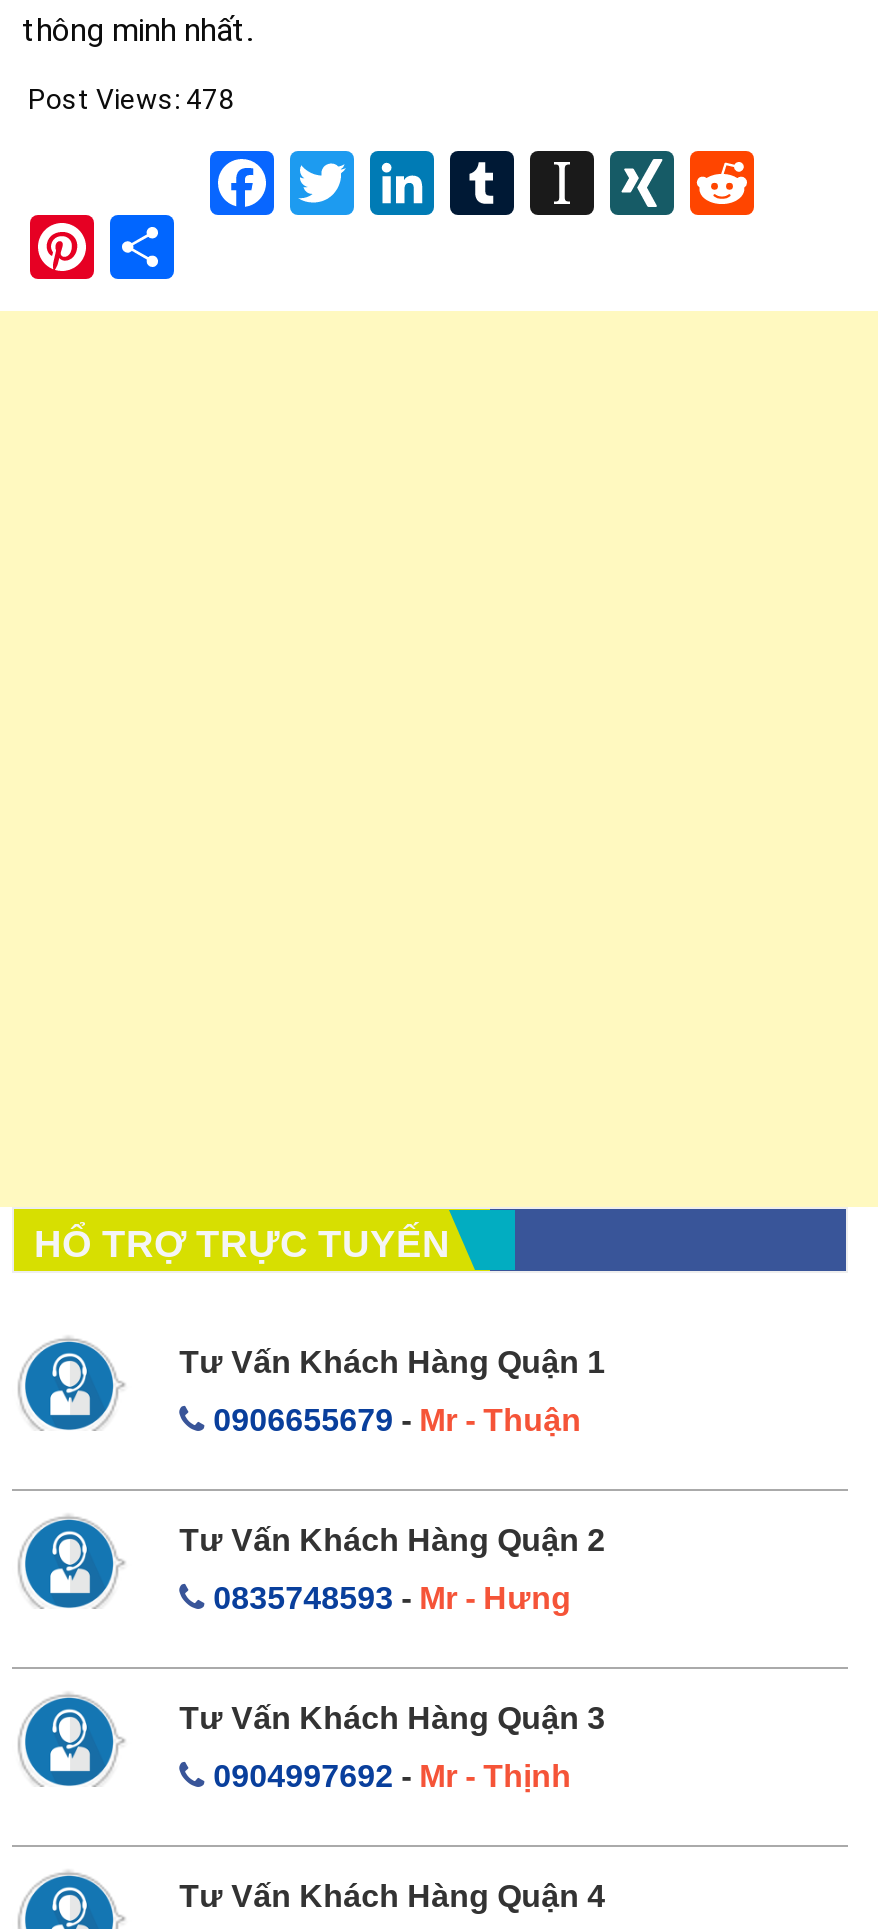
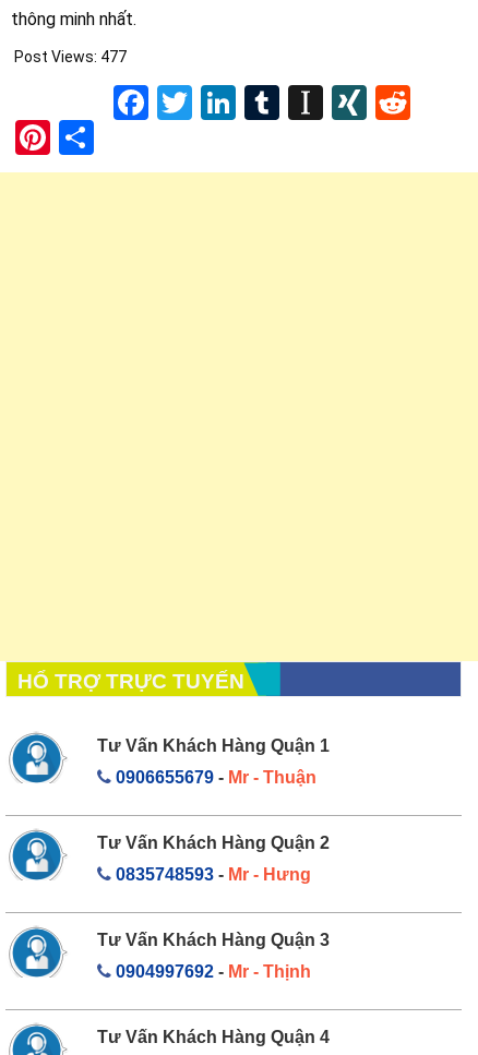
- Post Views: 478
+ Post Views: 477
